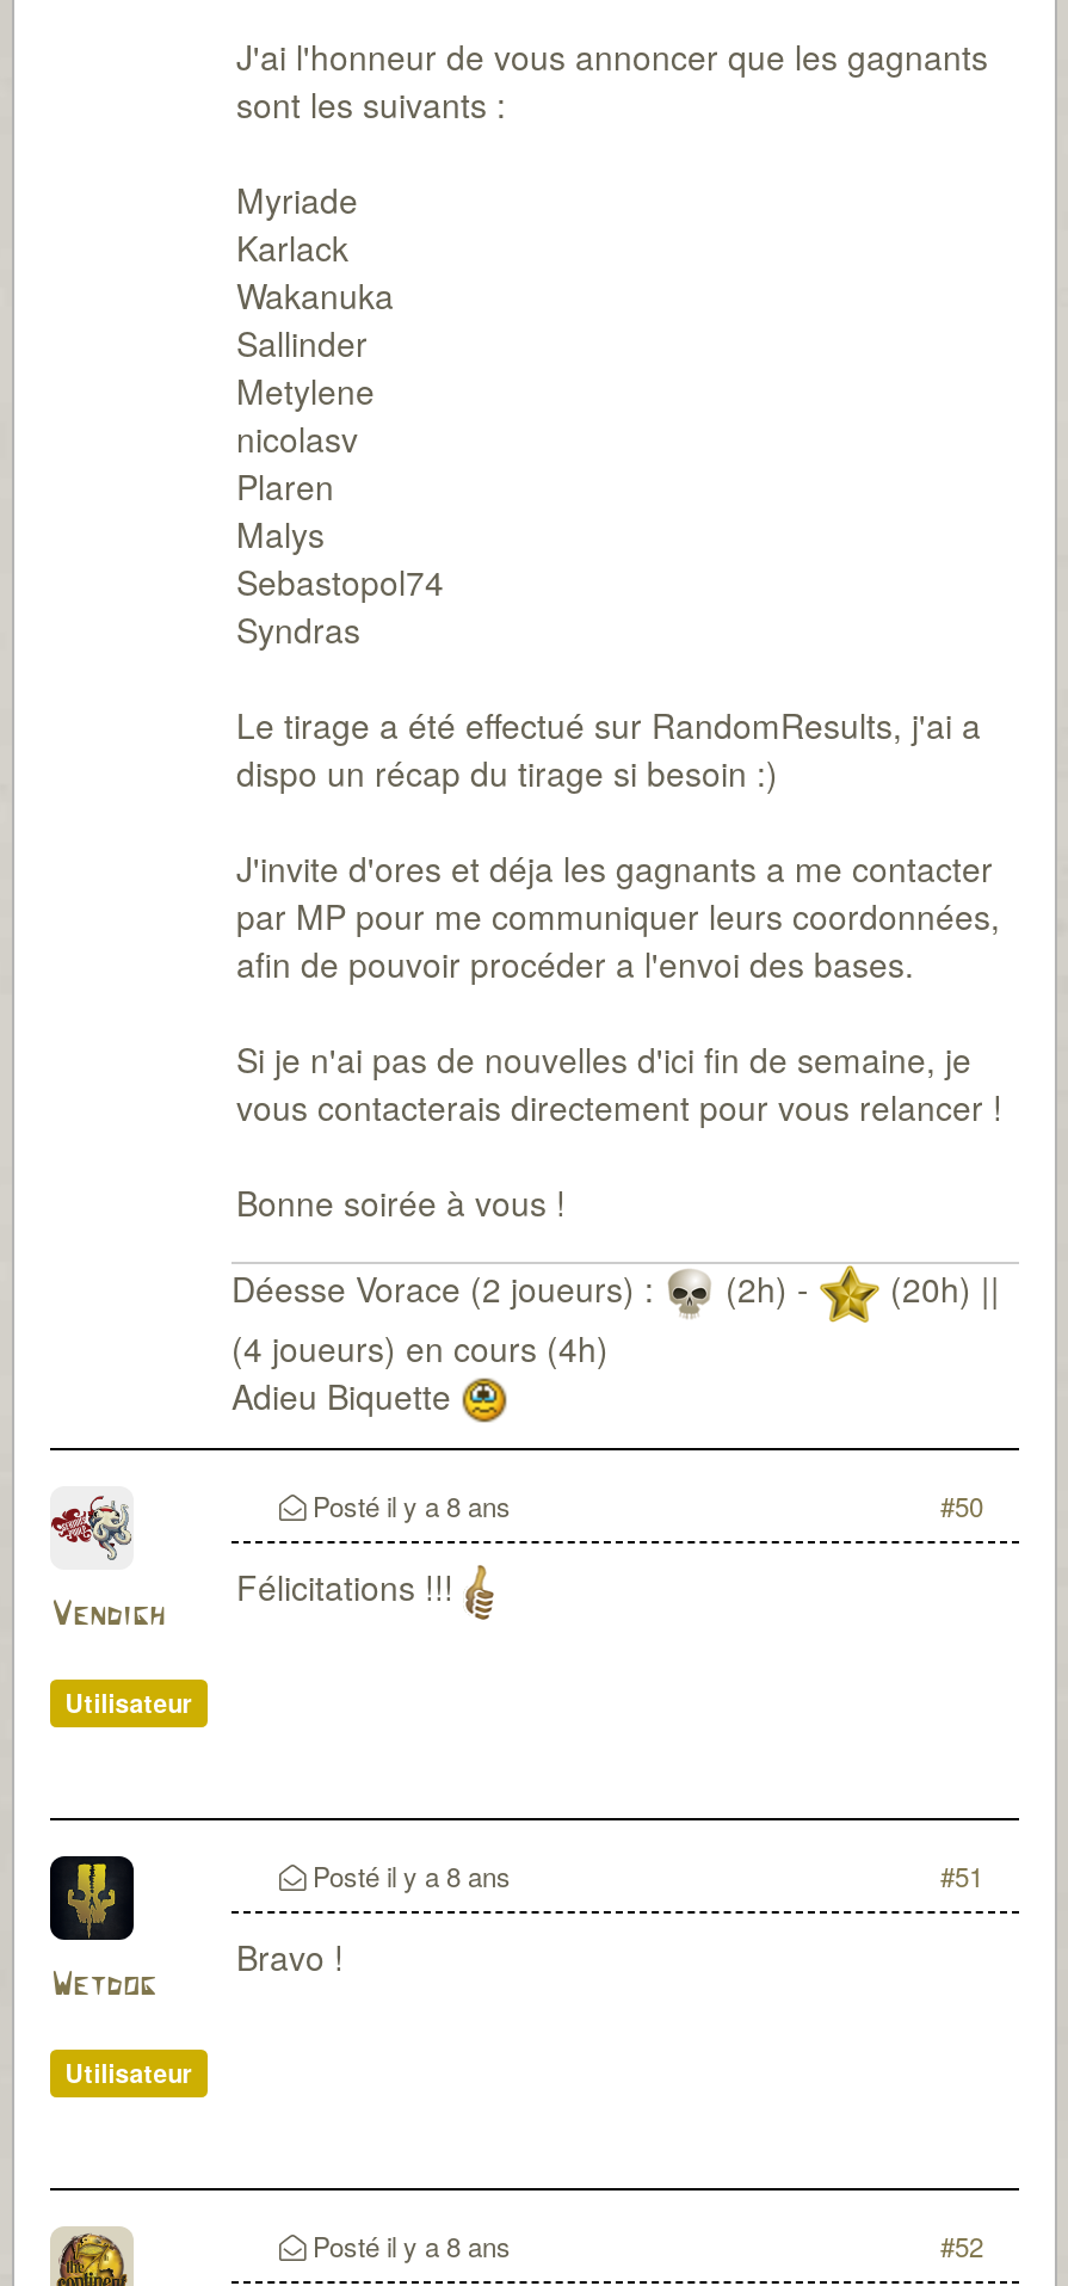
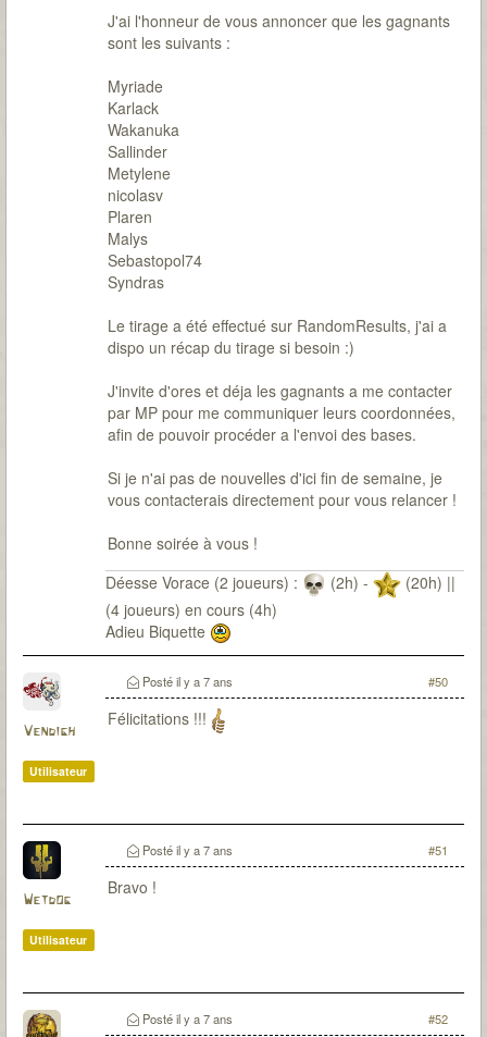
- Posté il y a 8 ans
+ Posté il y a 7 ans

- Posté il y a 8 ans
+ Posté il y a 7 ans

- Posté il y a 8 ans
+ Posté il y a 7 ans
